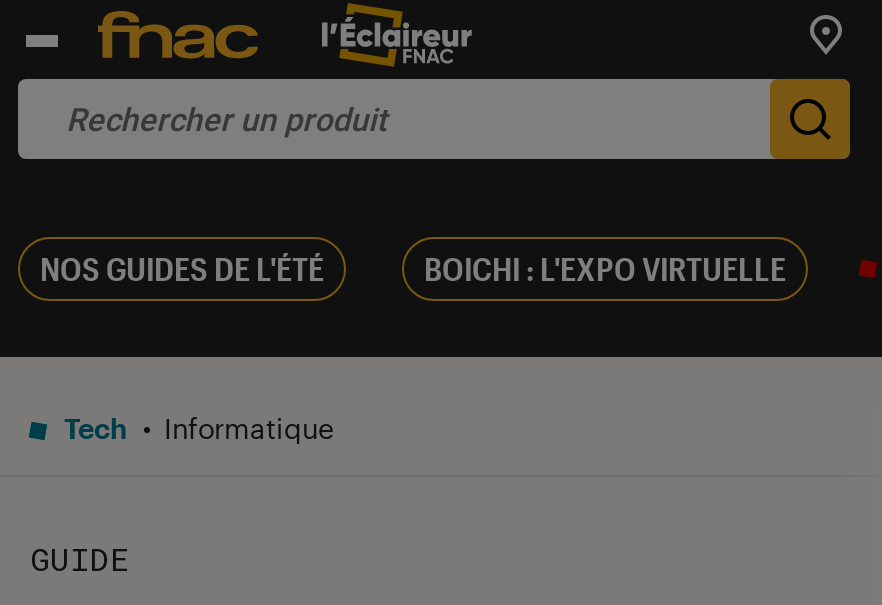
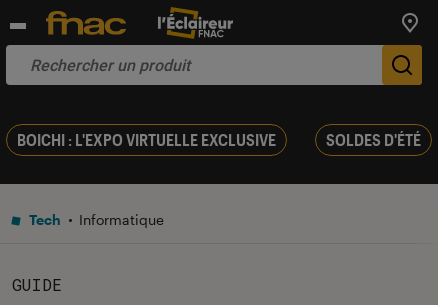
- NOS GUIDES DE L'ÉTÉ
- BOICHI : L'EXPO VIRTUELLE
+ BOICHI : L'EXPO VIRTUELLE EXCLUSIVE
+ SOLDES D'ÉTÉ
